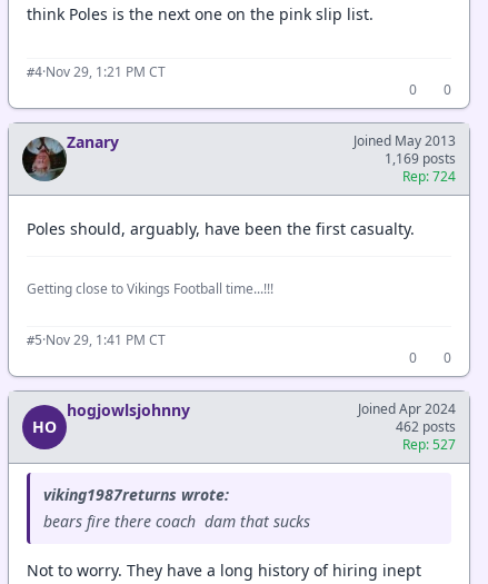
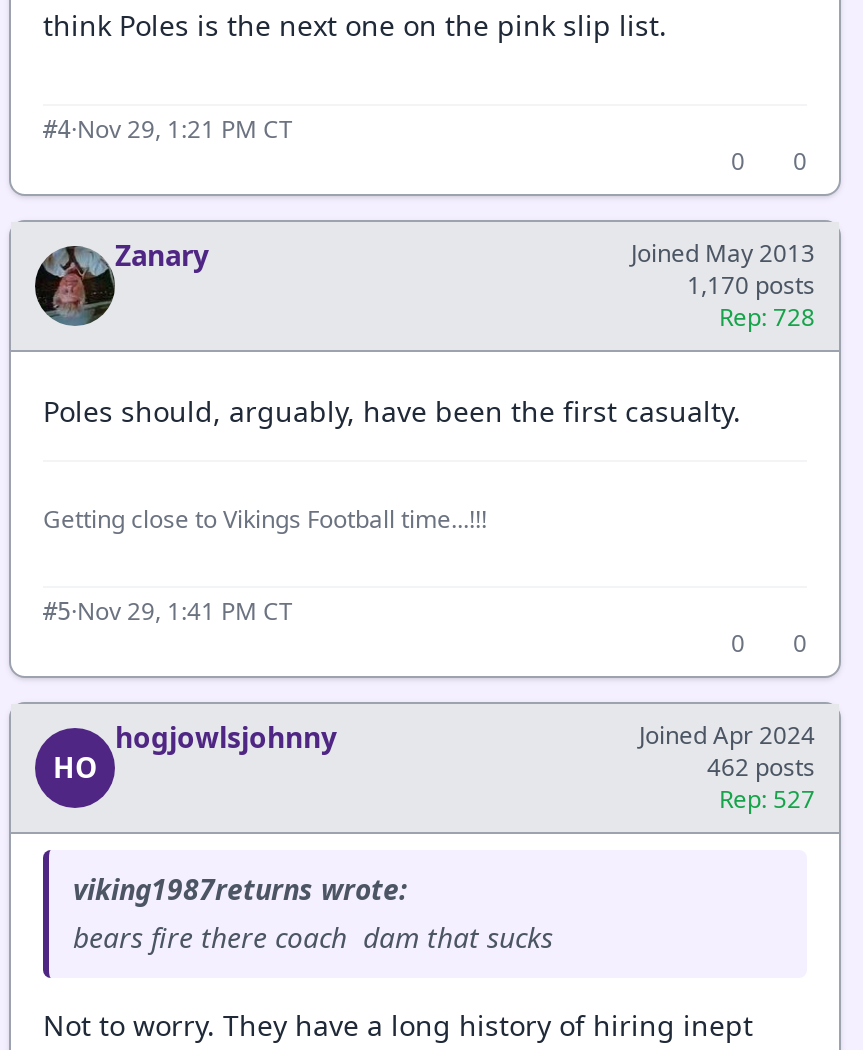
- 1,169 posts
+ 1,170 posts

- Rep: 724
+ Rep: 728
